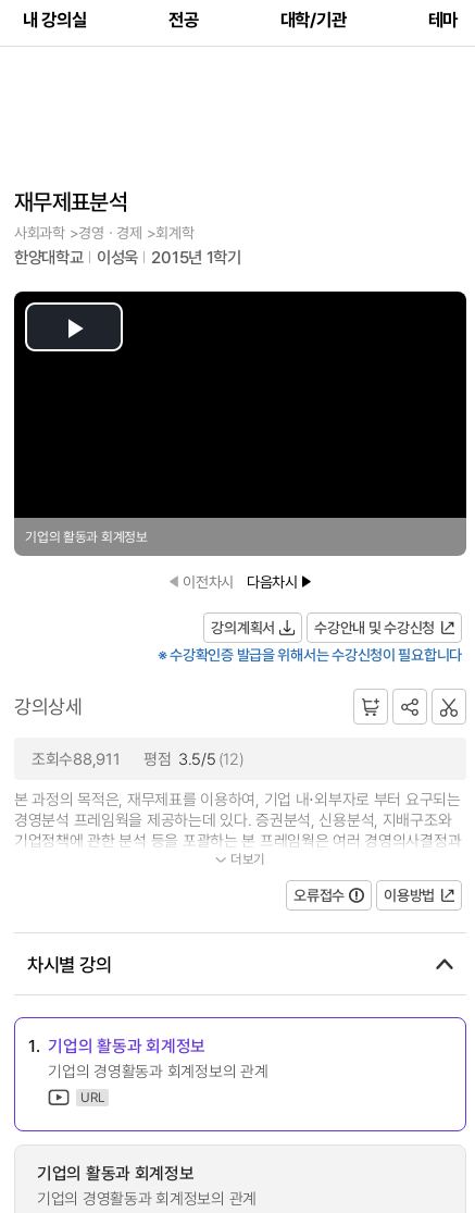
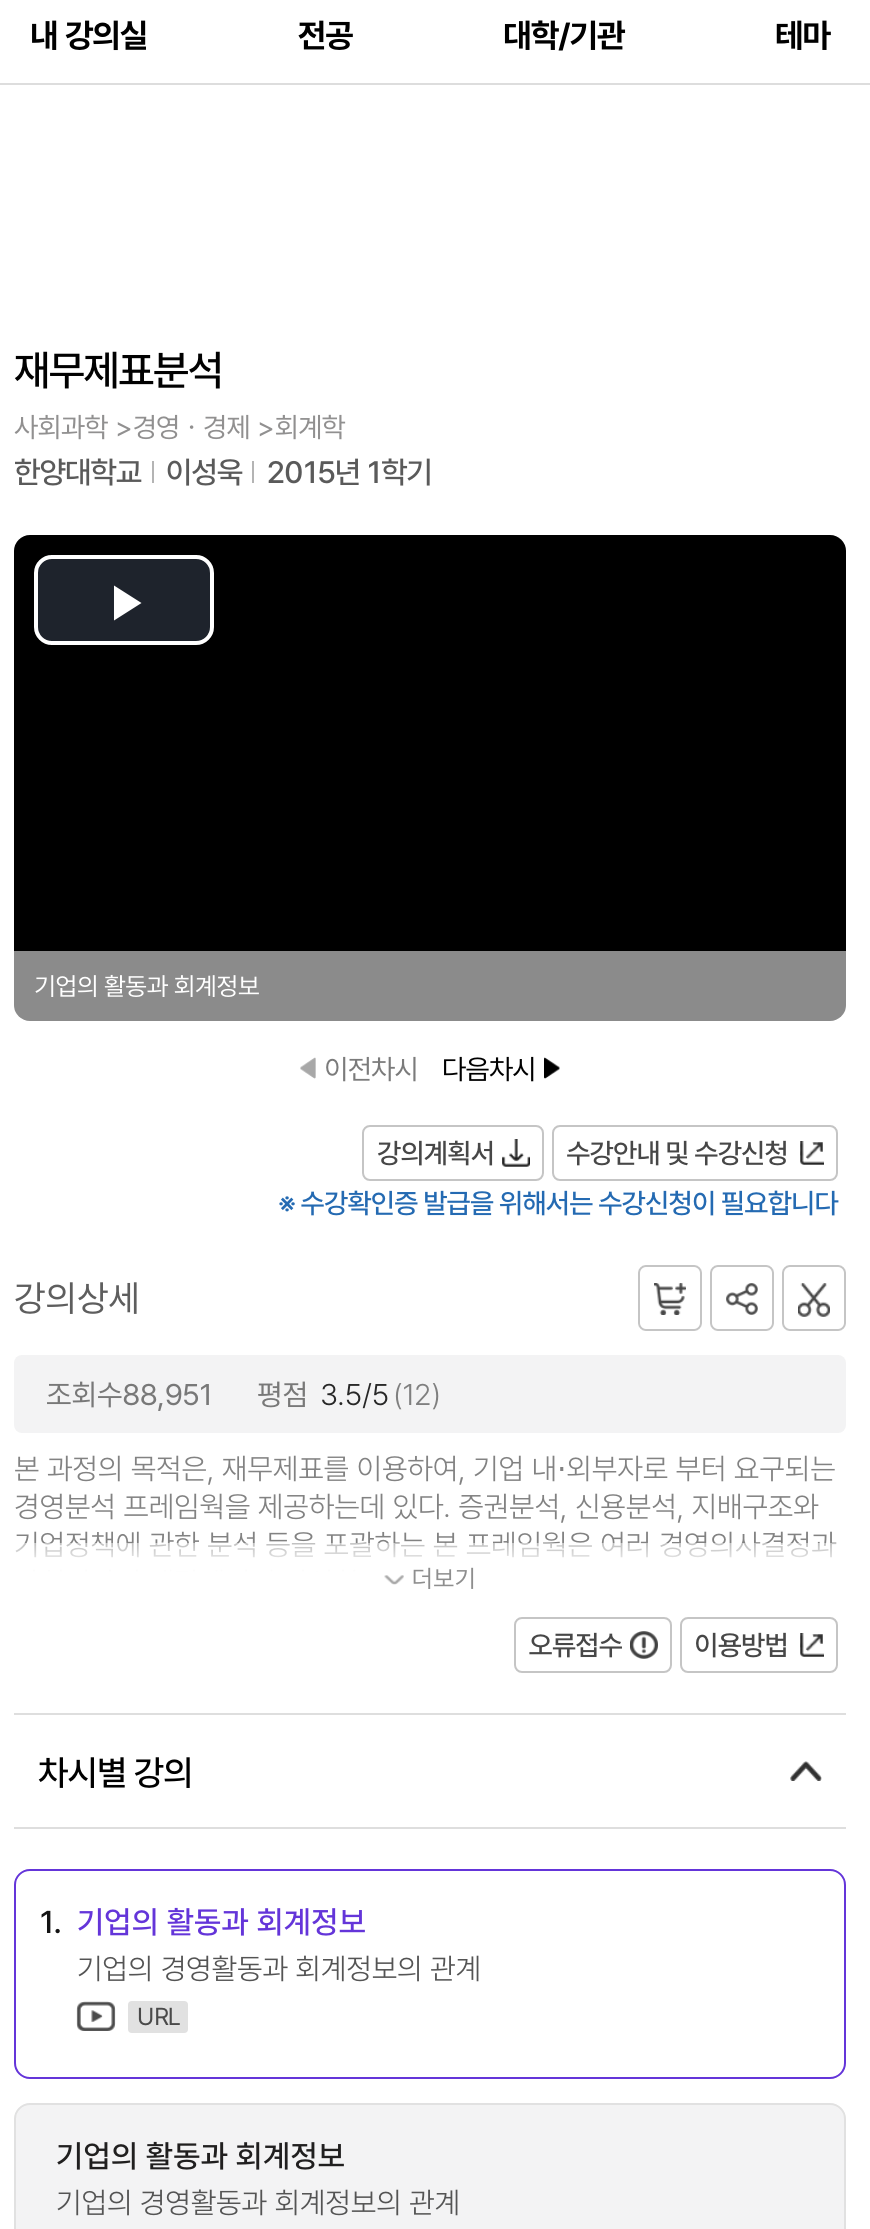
- 조회수88,911 평점 3.5/5 (12)
+ 조회수88,951 평점 3.5/5 (12)
